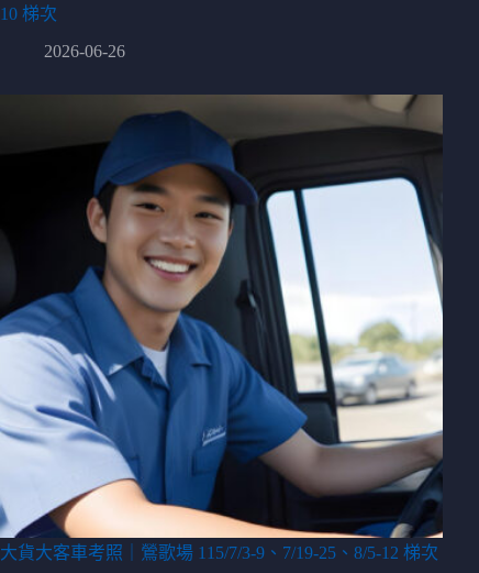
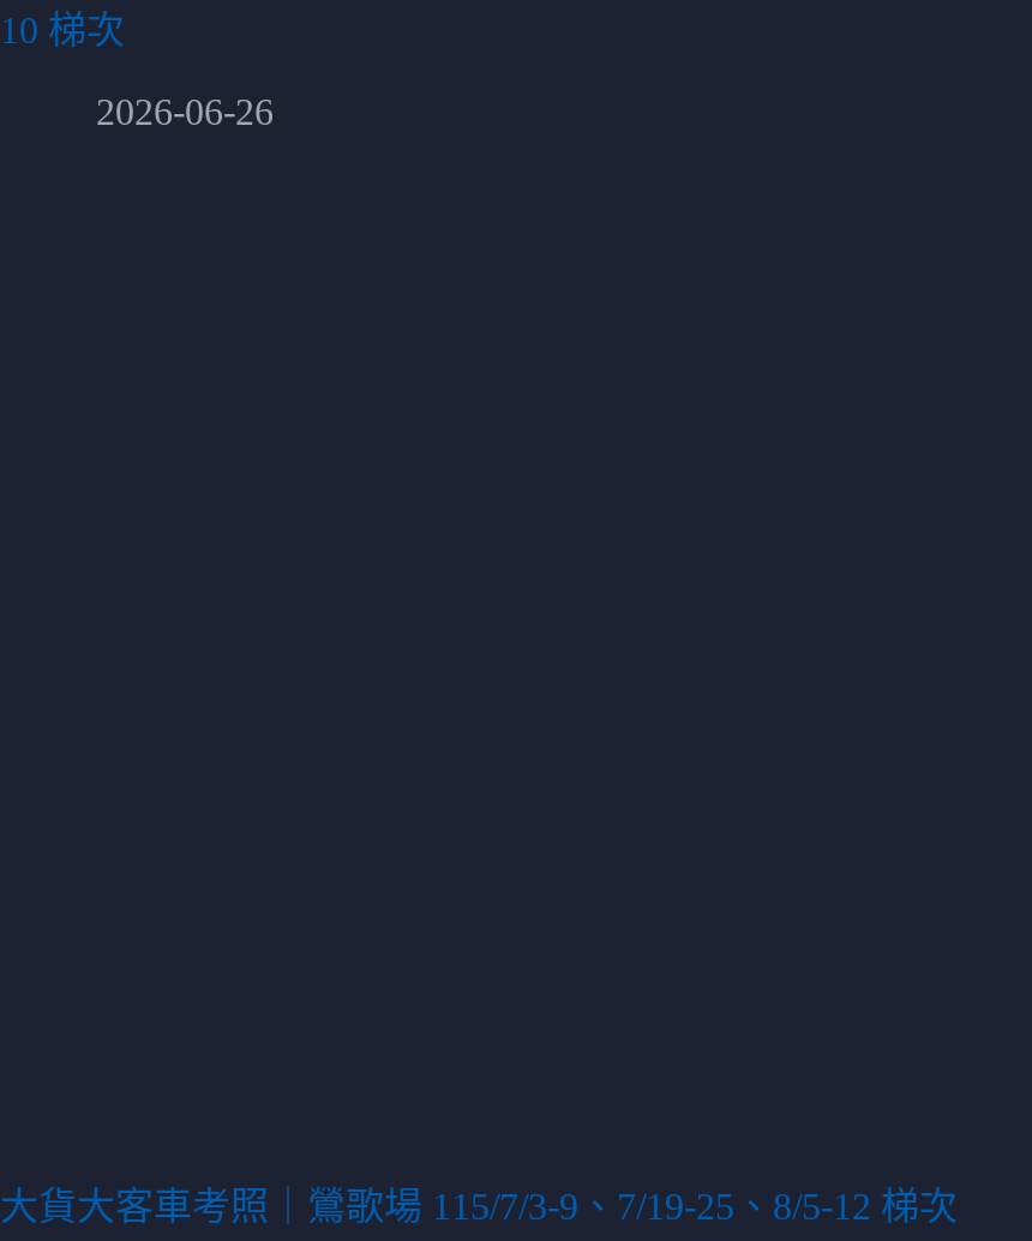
- [image]
